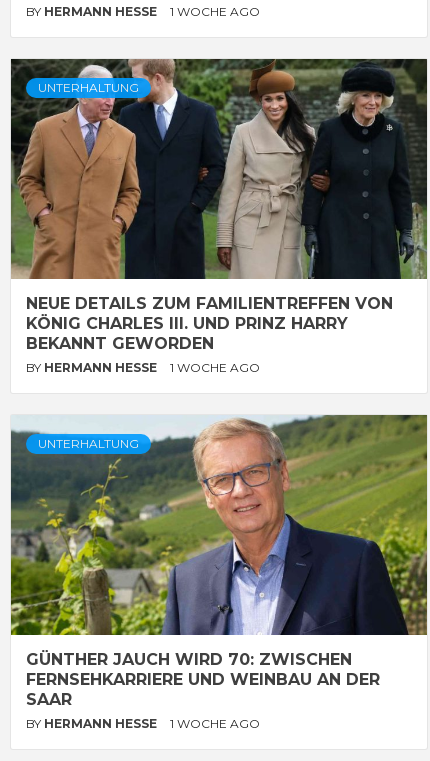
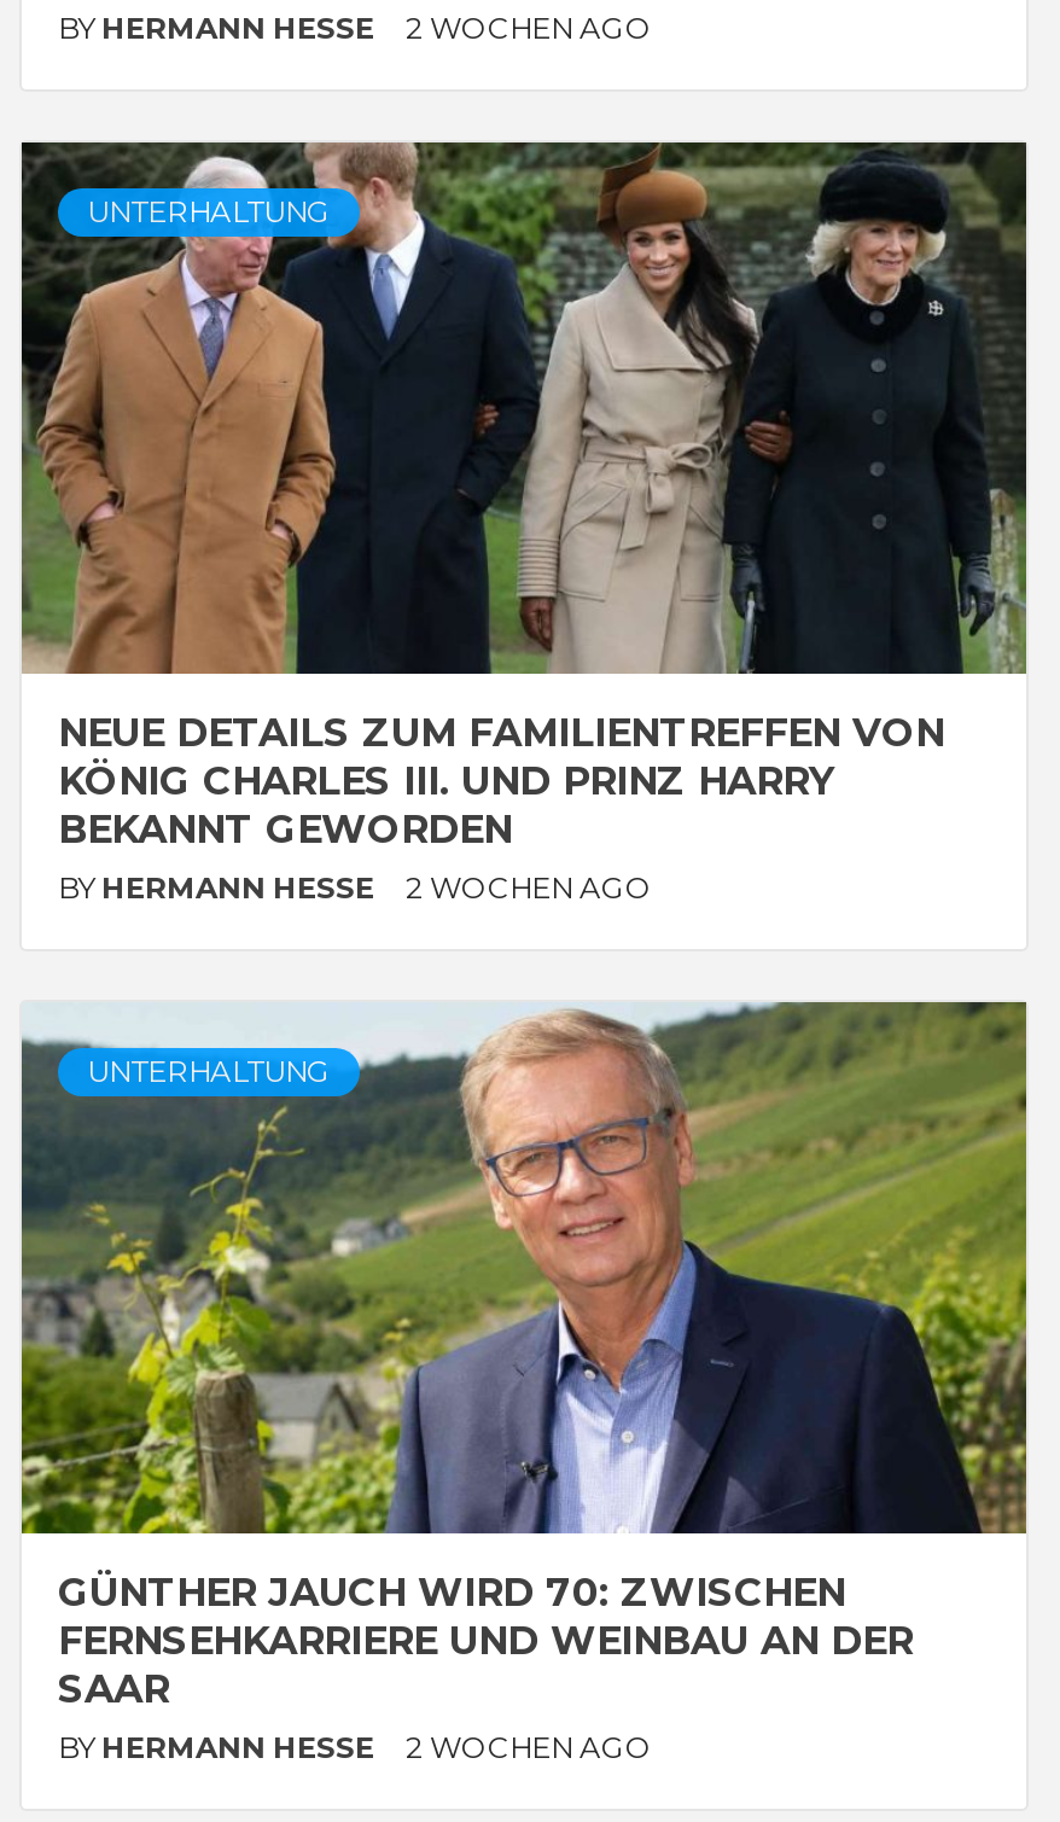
- BY HERMANN HESSE 1 WOCHE AGO
+ BY HERMANN HESSE 2 WOCHEN AGO

- BY HERMANN HESSE 1 WOCHE AGO
+ BY HERMANN HESSE 2 WOCHEN AGO

- BY HERMANN HESSE 1 WOCHE AGO
+ BY HERMANN HESSE 2 WOCHEN AGO
